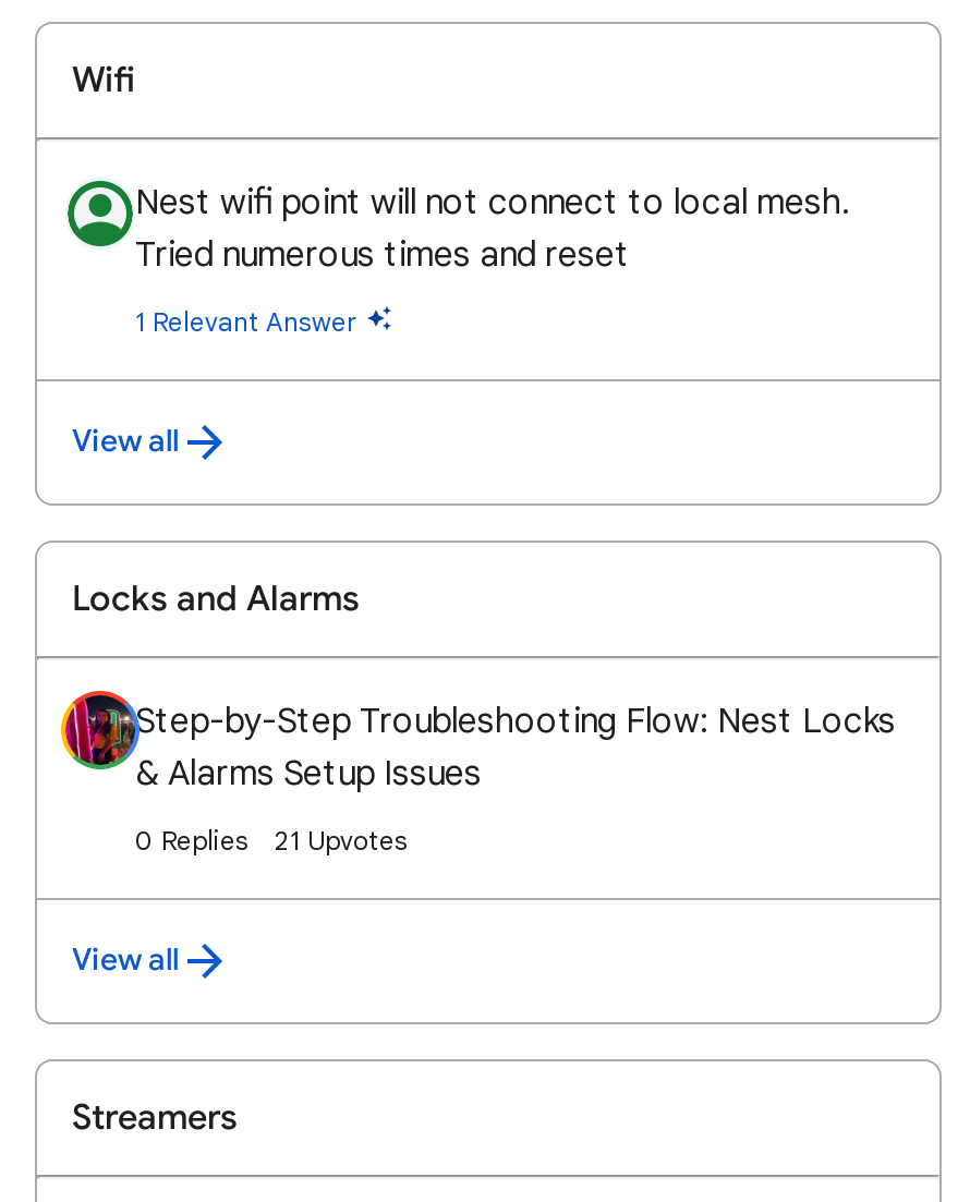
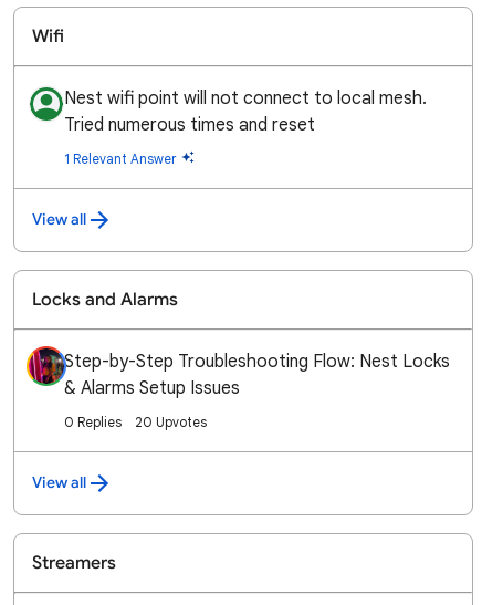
- 21 Upvotes
+ 20 Upvotes
